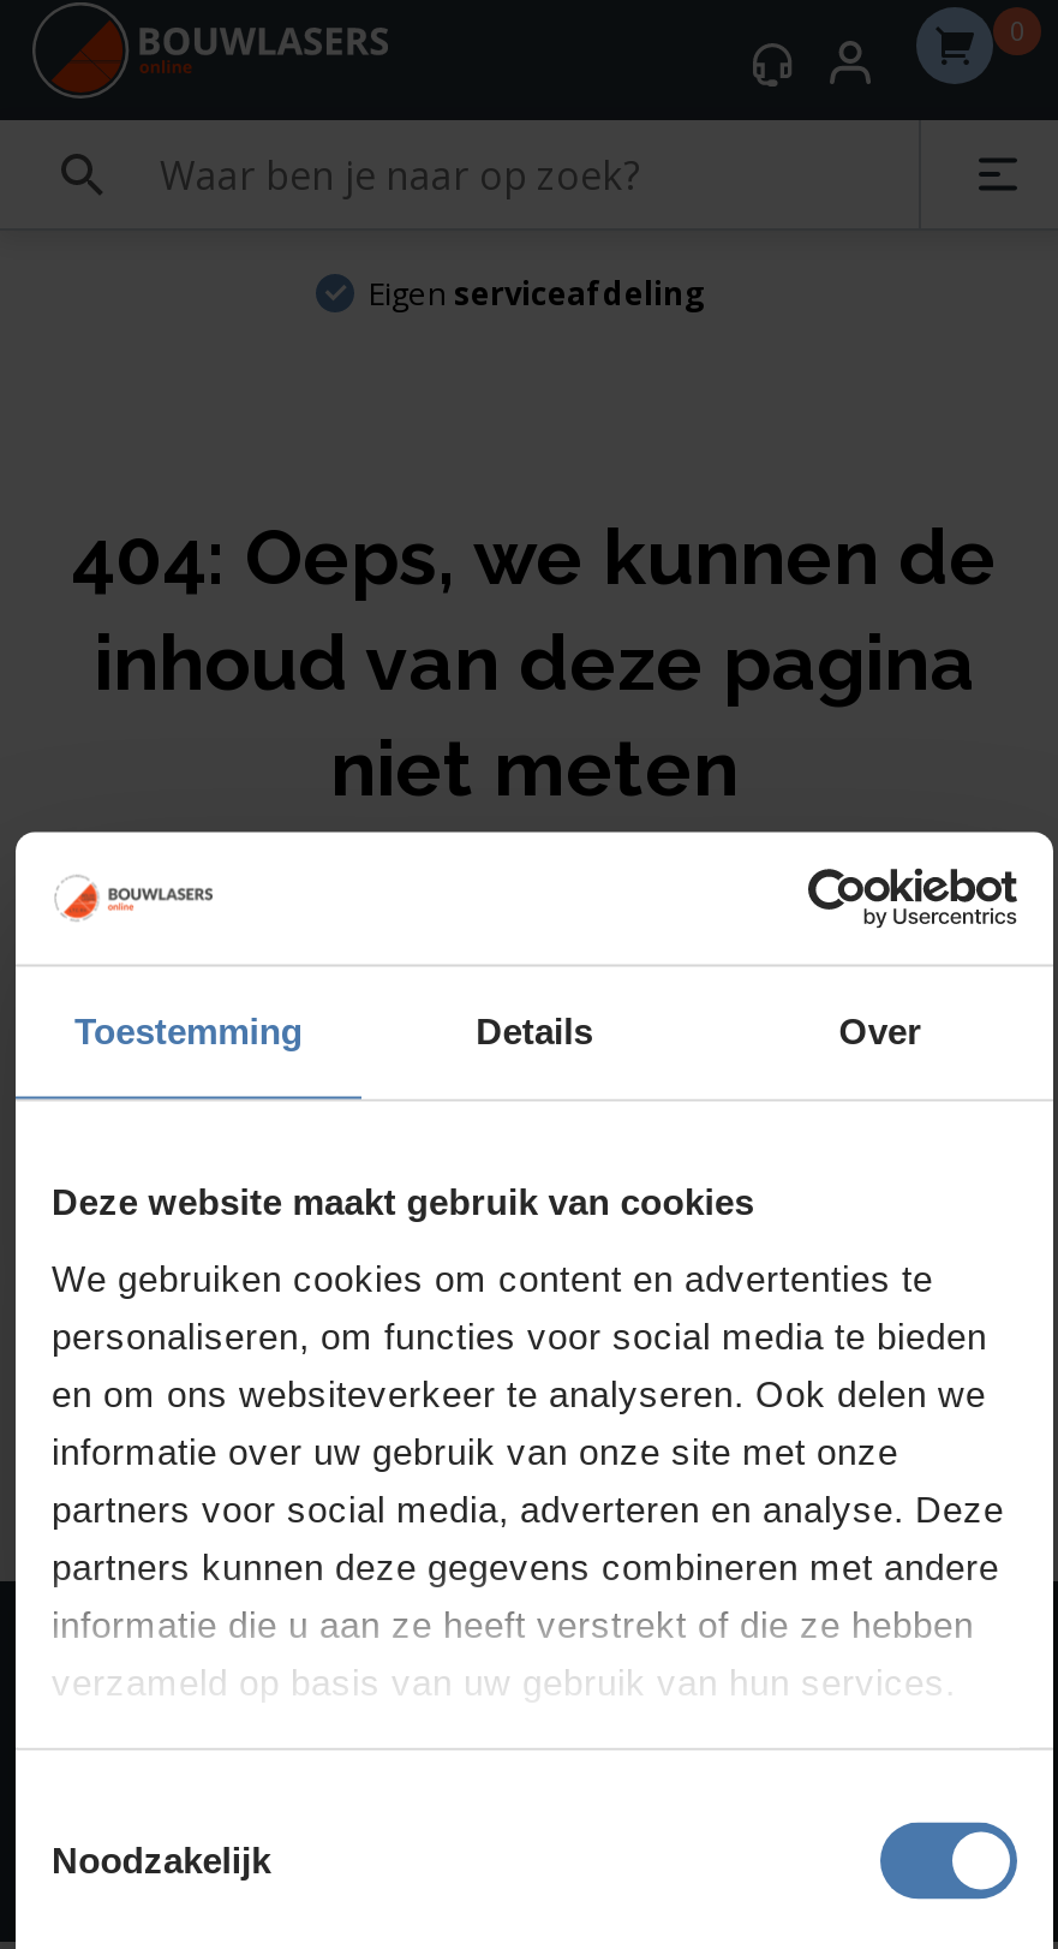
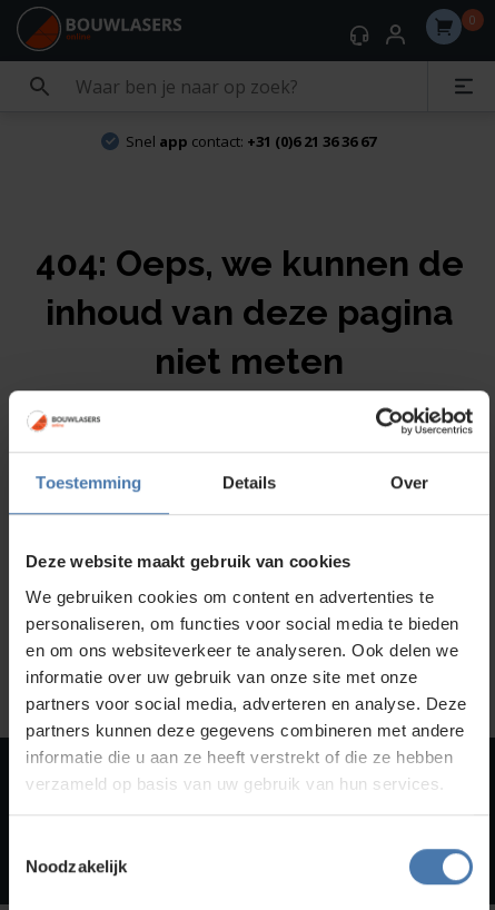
- Eigen serviceafdeling
+ Snel app contact: +31 (0)6 21 36 36 67
